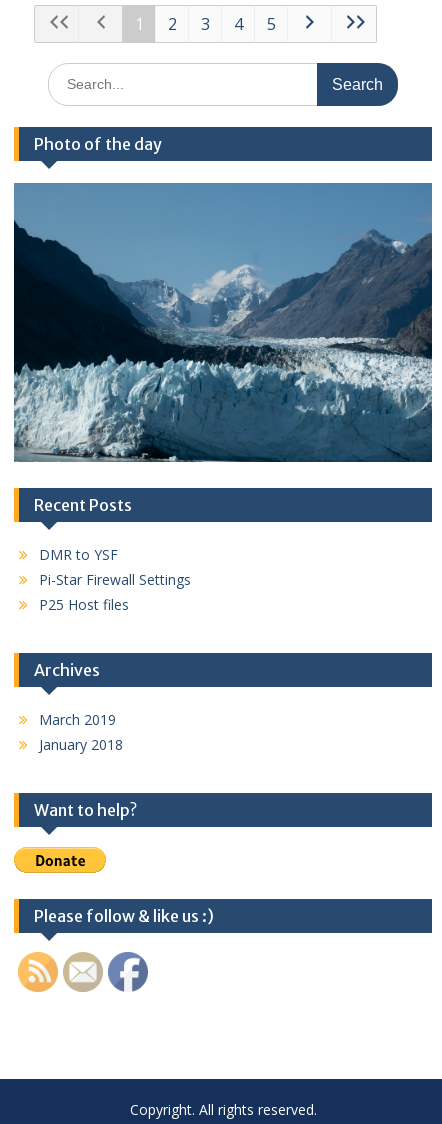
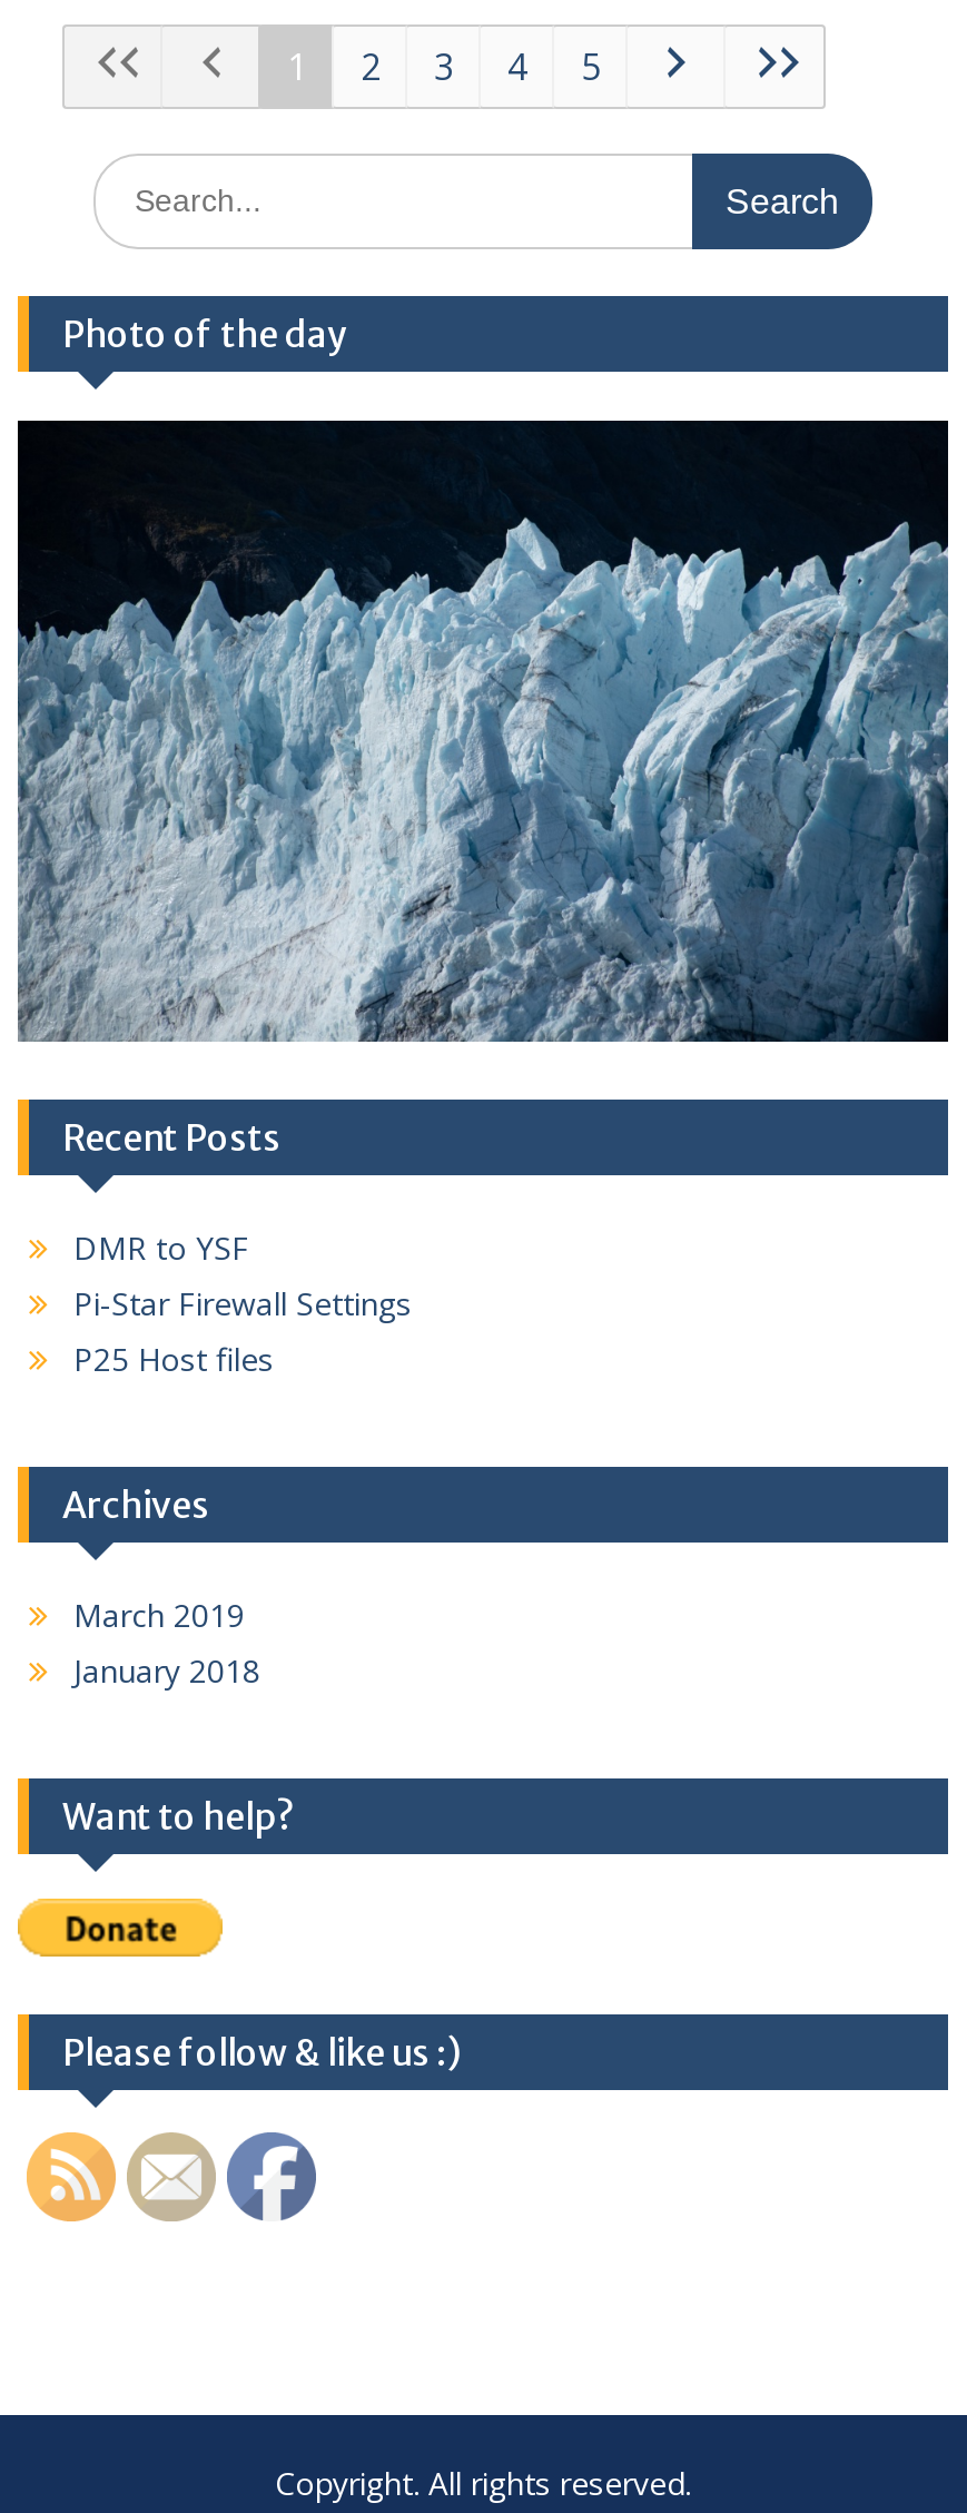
- [image]
+ [image]
